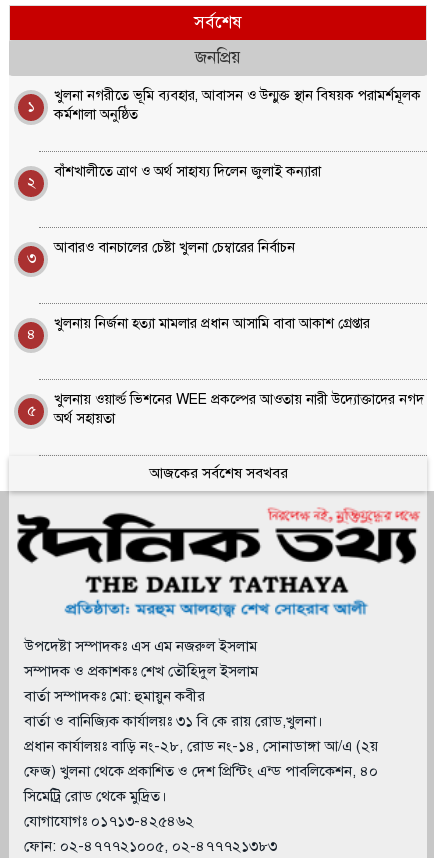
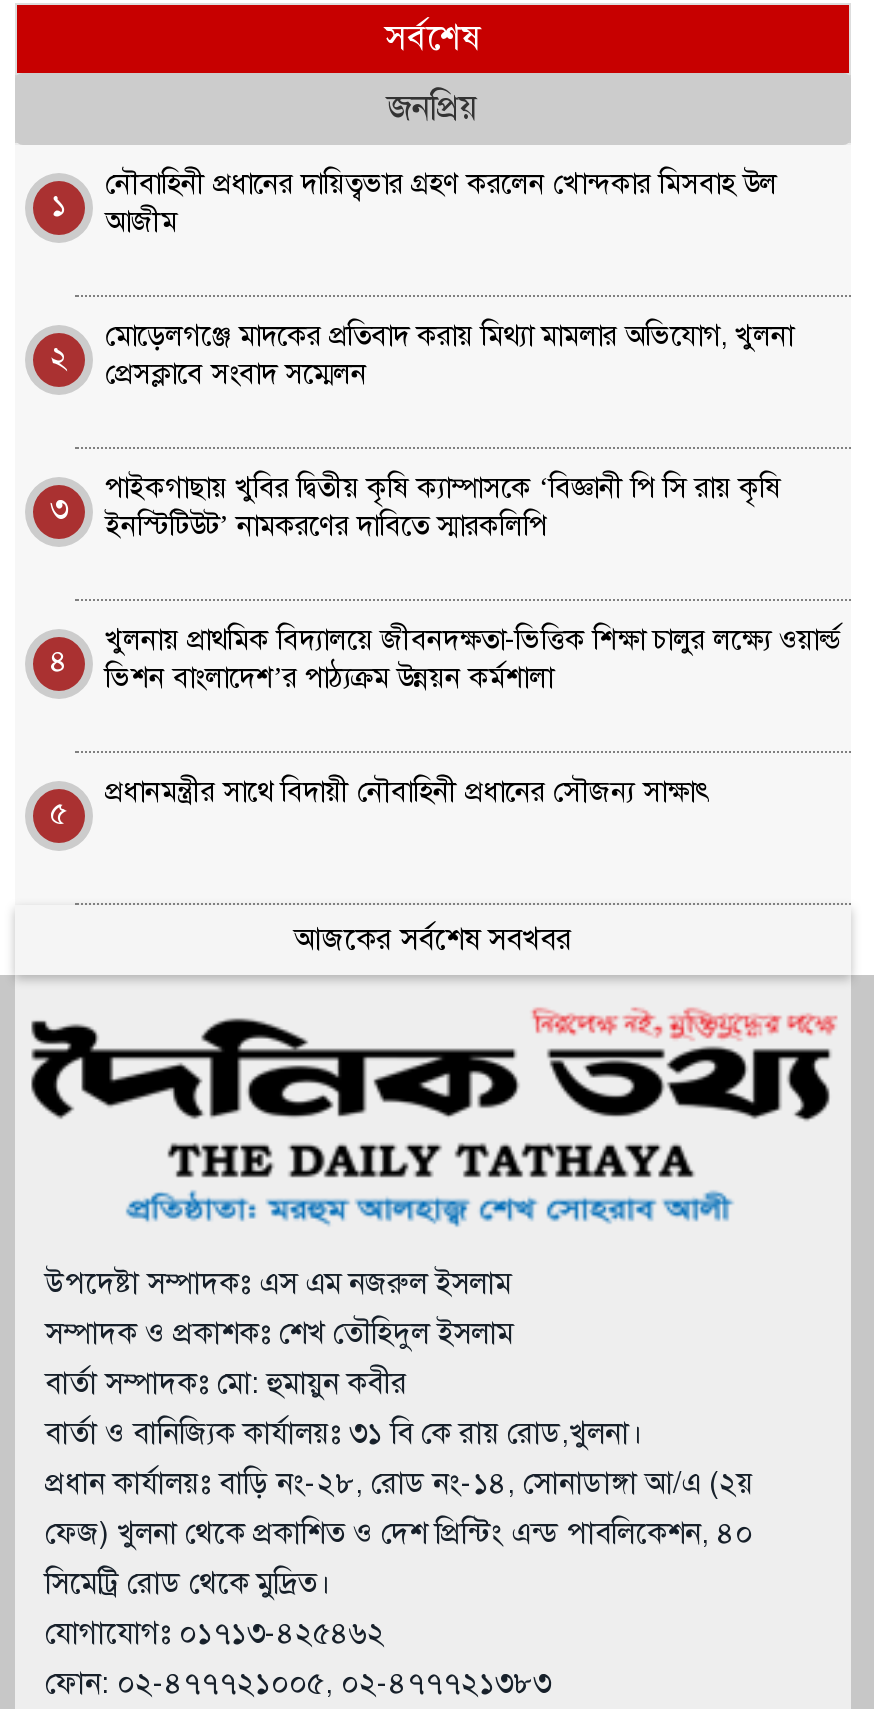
- খুলনা নগরীতে ভূমি ব্যবহার, আবাসন ও উন্মুক্ত স্থান বিষয়ক পরামর্শমূলক
- কর্মশালা অনুষ্ঠিত
+ নৌবাহিনী প্রধানের দায়িত্বভার গ্রহণ করলেন খোন্দকার মিসবাহ উল
+ আজীম

- বাঁশখালীতে ত্রাণ ও অর্থ সাহায্য দিলেন জুলাই কন্যারা
+ মোড়েলগঞ্জে মাদকের প্রতিবাদ করায় মিথ্যা মামলার অভিযোগ, খুলনা
+ প্রেসক্লাবে সংবাদ সম্মেলন

- আবারও বানচালের চেষ্টা খুলনা চেম্বারের নির্বাচন
+ পাইকগাছায় খুবির দ্বিতীয় কৃষি ক্যাম্পাসকে ‘বিজ্ঞানী পি সি রায় কৃষি
+ ইনস্টিটিউট’ নামকরণের দাবিতে স্মারকলিপি

- খুলনায় নির্জনা হত্যা মামলার প্রধান আসামি বাবা আকাশ গ্রেপ্তার
+ খুলনায় প্রাথমিক বিদ্যালয়ে জীবনদক্ষতা-ভিত্তিক শিক্ষা চালুর লক্ষ্যে ওয়ার্ল্ড
+ ভিশন বাংলাদেশ’র পাঠ্যক্রম উন্নয়ন কর্মশালা

- খুলনায় ওয়ার্ল্ড ভিশনের WEE প্রকল্পের আওতায় নারী উদ্যোক্তাদের নগদ
- অর্থ সহায়তা
+ প্রধানমন্ত্রীর সাথে বিদায়ী নৌবাহিনী প্রধানের সৌজন্য সাক্ষাৎ
